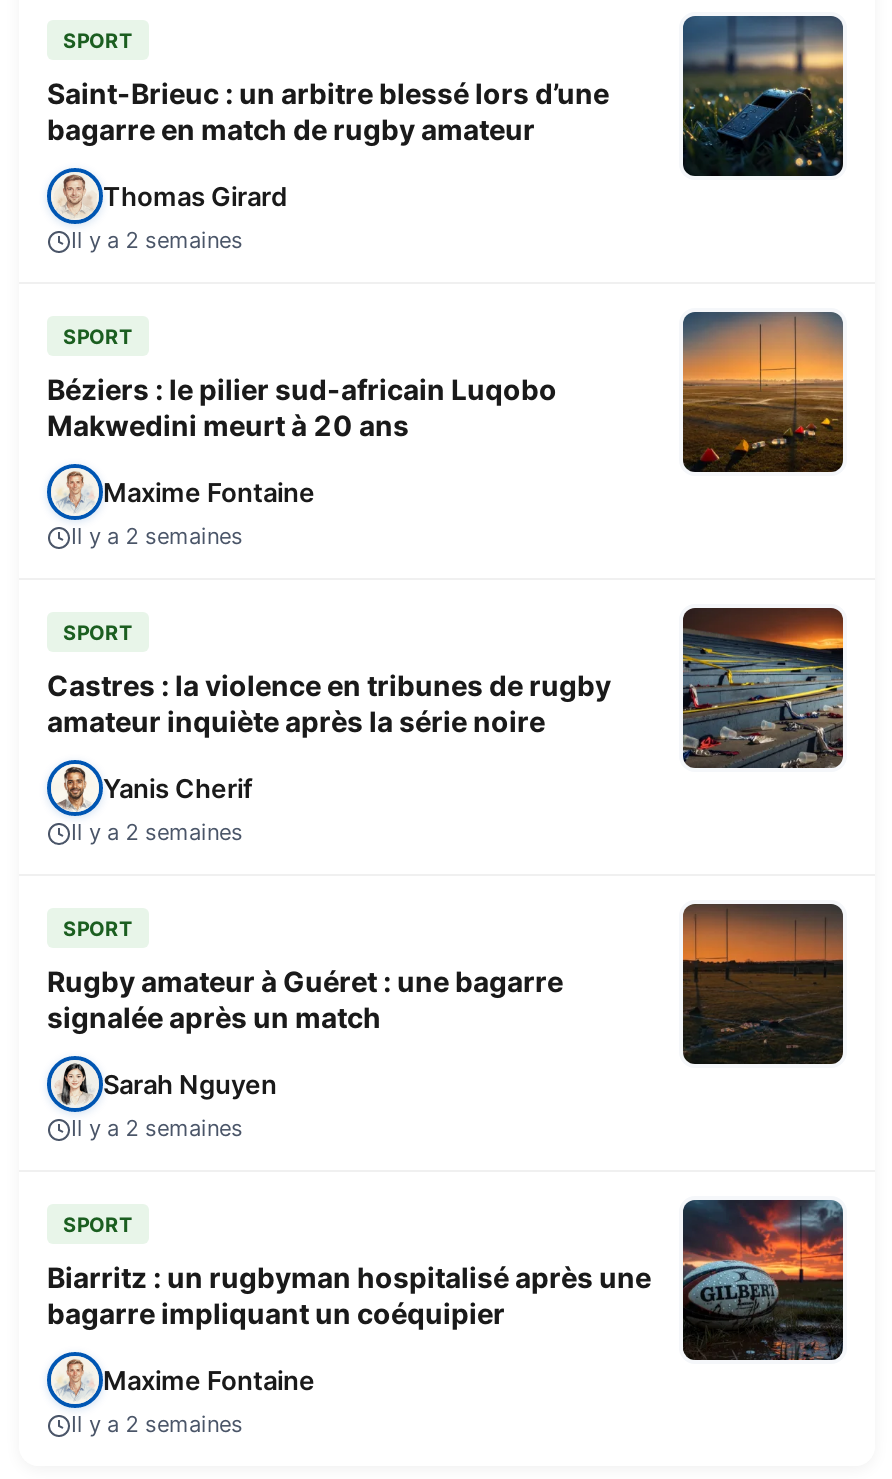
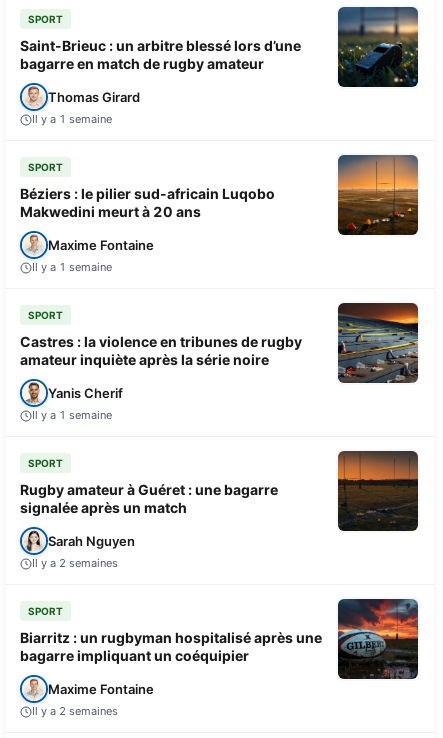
- Il y a 2 semaines
+ Il y a 1 semaine

- Il y a 2 semaines
+ Il y a 1 semaine

- Il y a 2 semaines
+ Il y a 1 semaine
